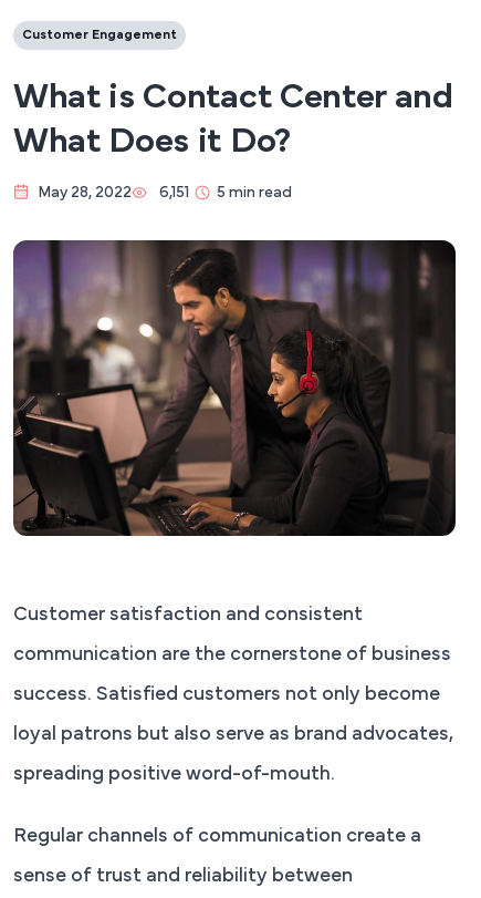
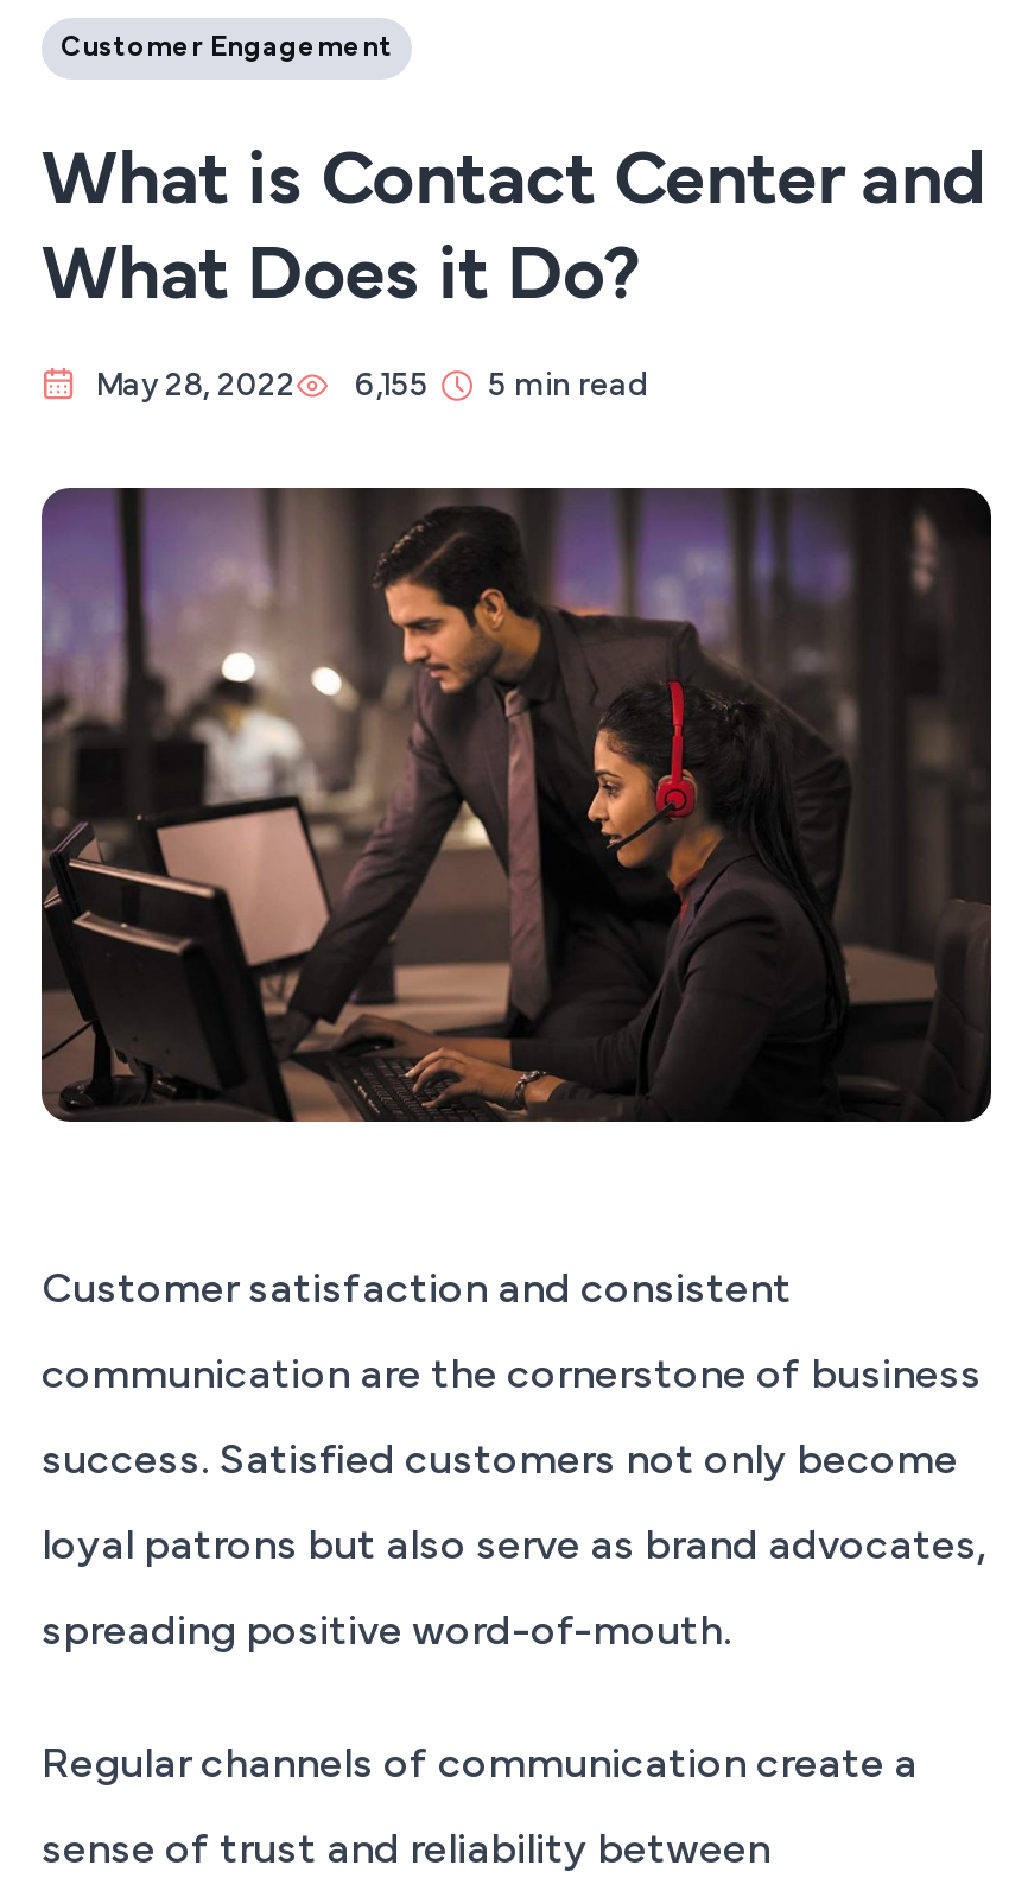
- May 28, 2022 6,151 5 min read
+ May 28, 2022 6,155 5 min read
